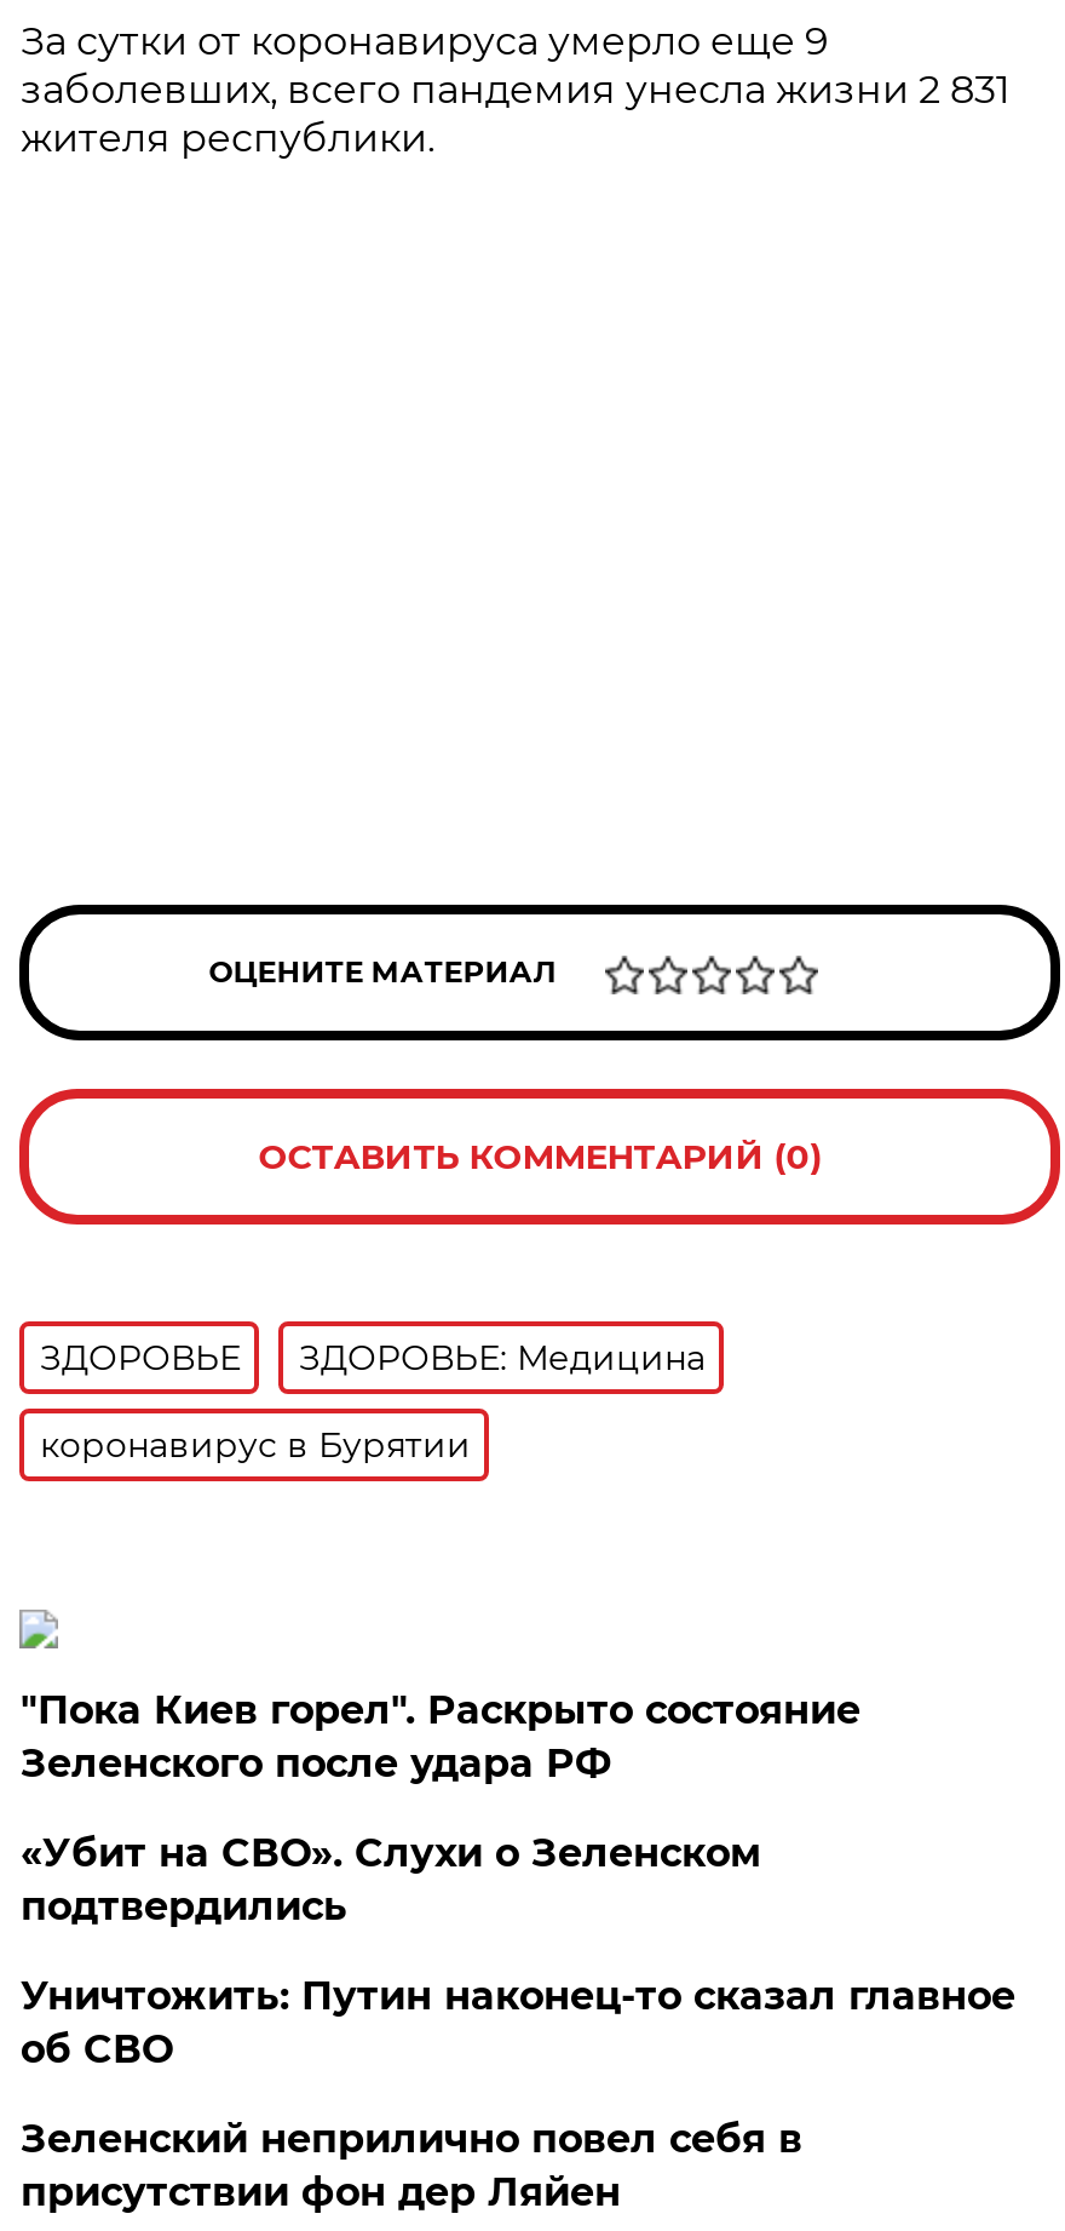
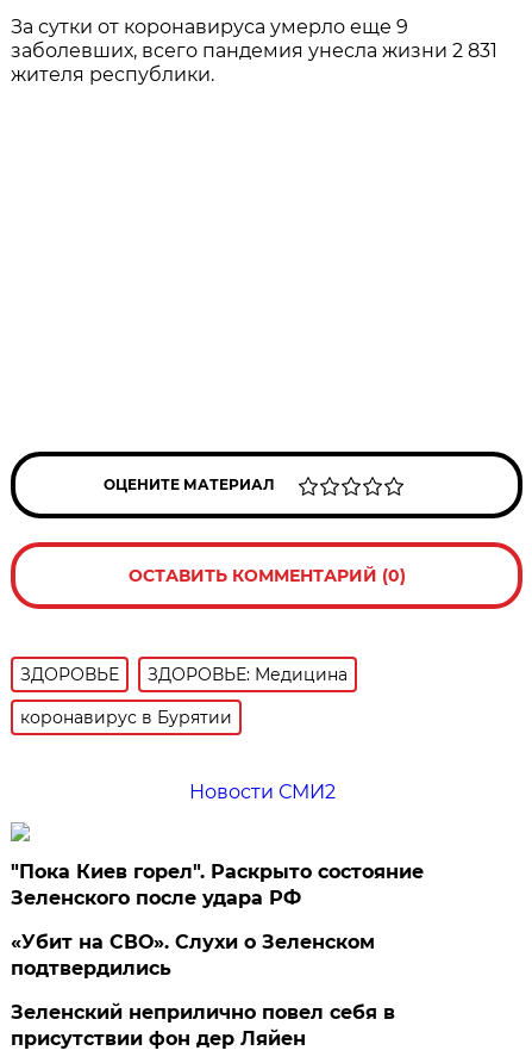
+ Новости СМИ2

moved down: "Пока Киев горел". Раскрыто состояние | Зеленского после удара РФ | «Убит на СВО». Слухи о Зеленском | подтвердились

- Уничтожить: Путин наконец-то сказал главное
- об СВО
